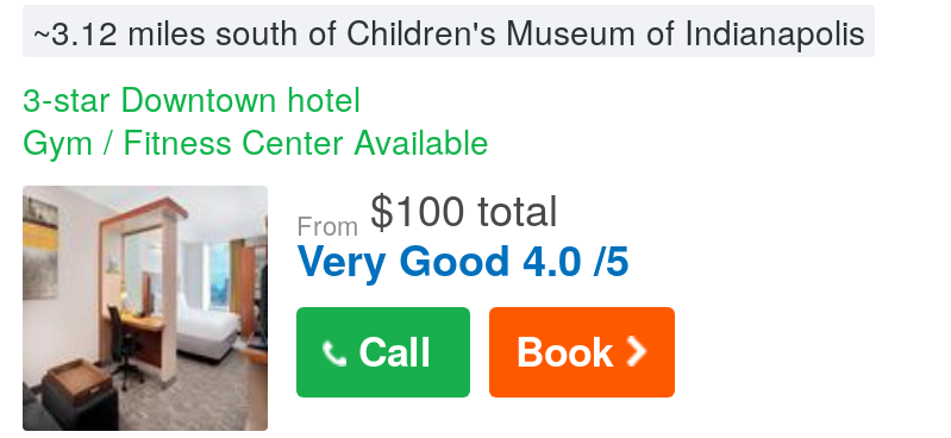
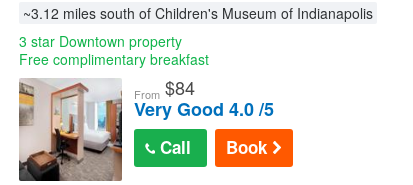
- 3-star Downtown hotel
- Gym / Fitness Center Available
- From $100 total
+ 3 star Downtown property
+ Free complimentary breakfast
+ From $84
